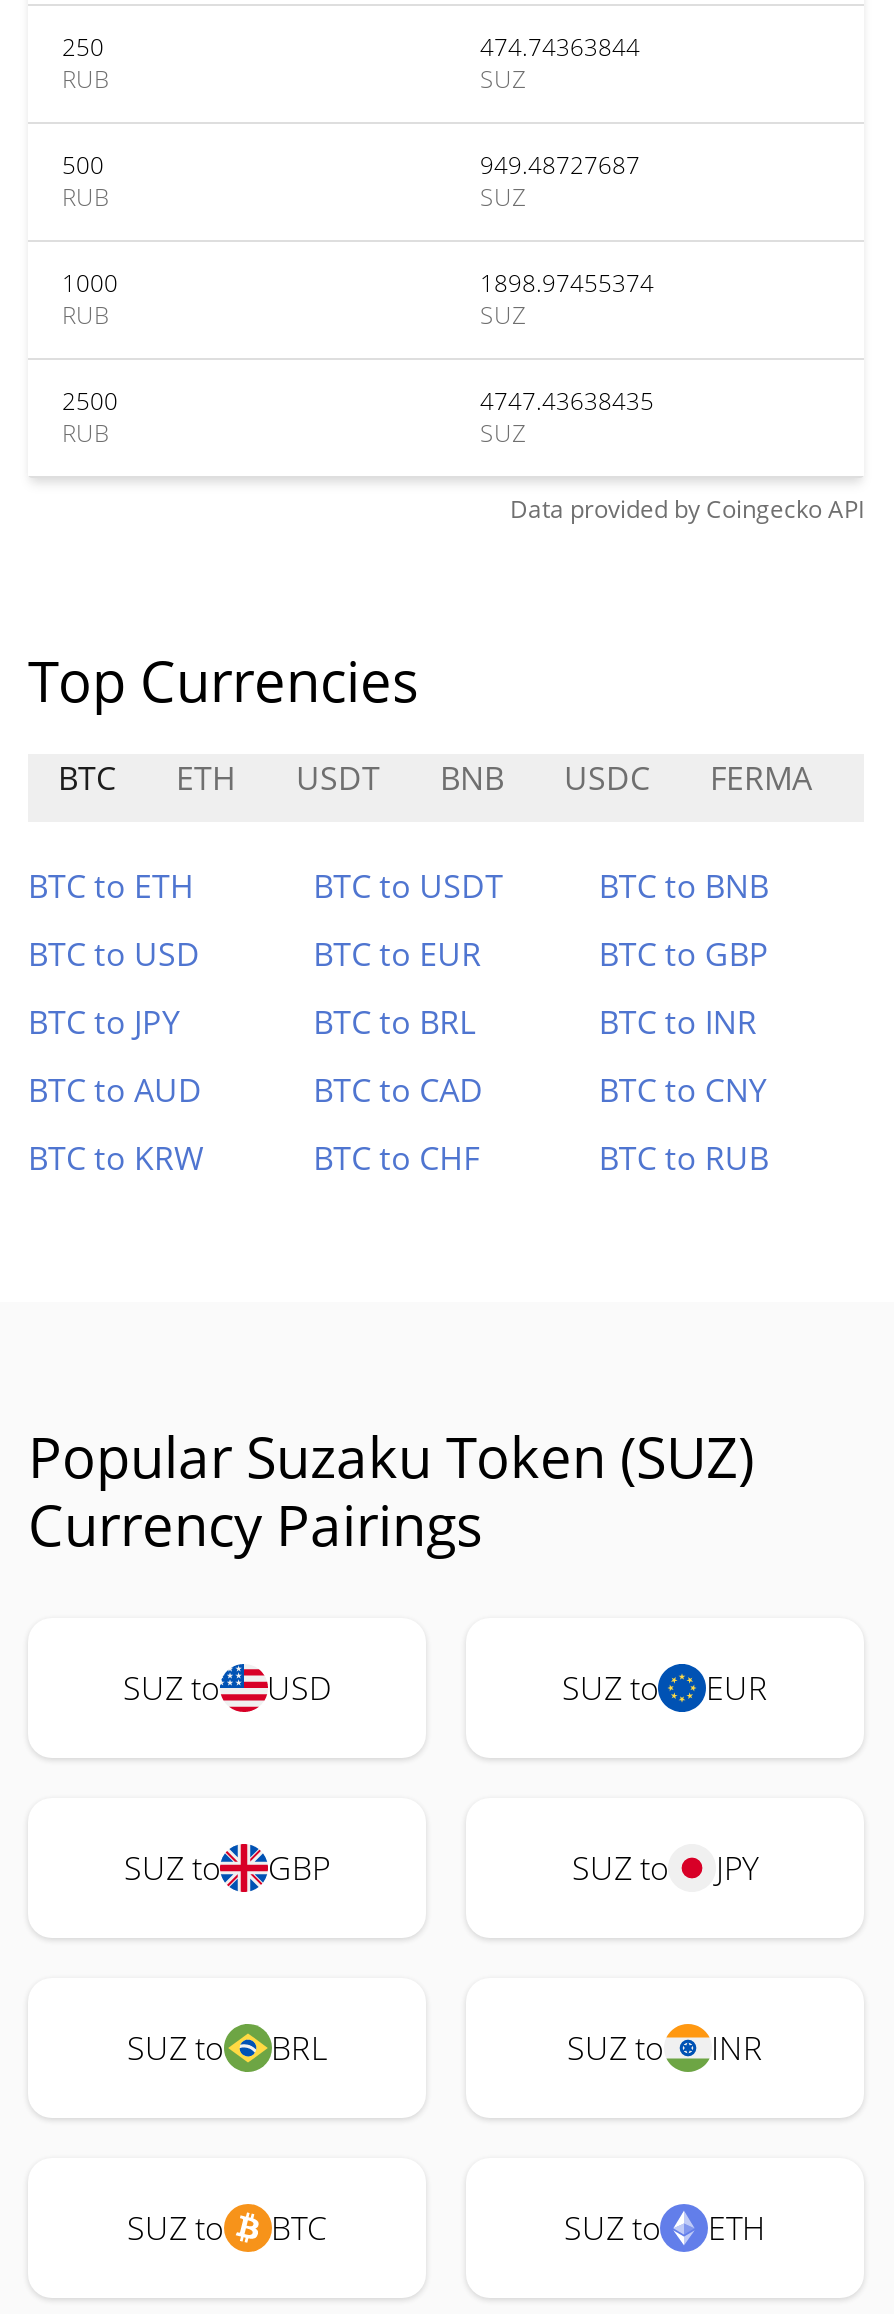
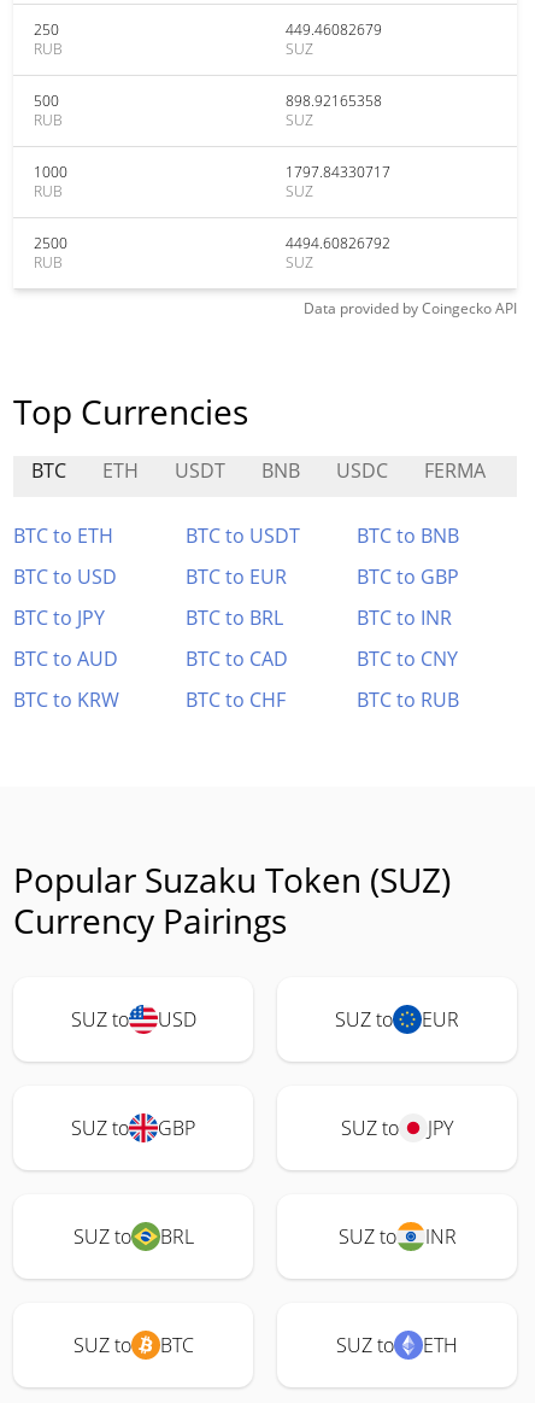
- 474.74363844
+ 449.46082679

- 949.48727687
+ 898.92165358

- 1898.97455374
+ 1797.84330717

- 4747.43638435
+ 4494.60826792
